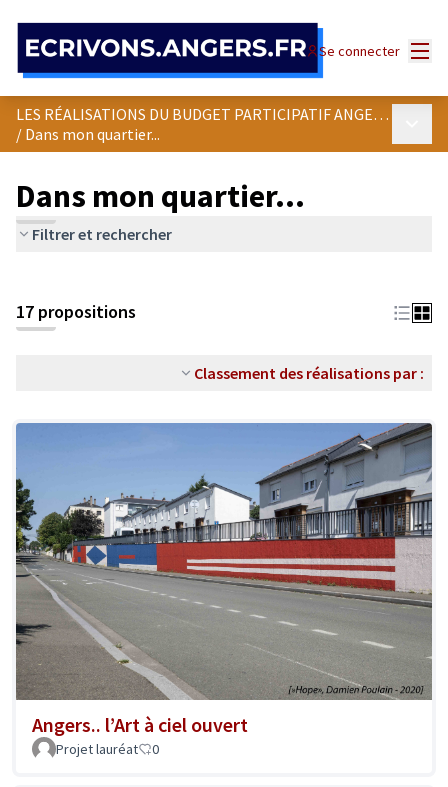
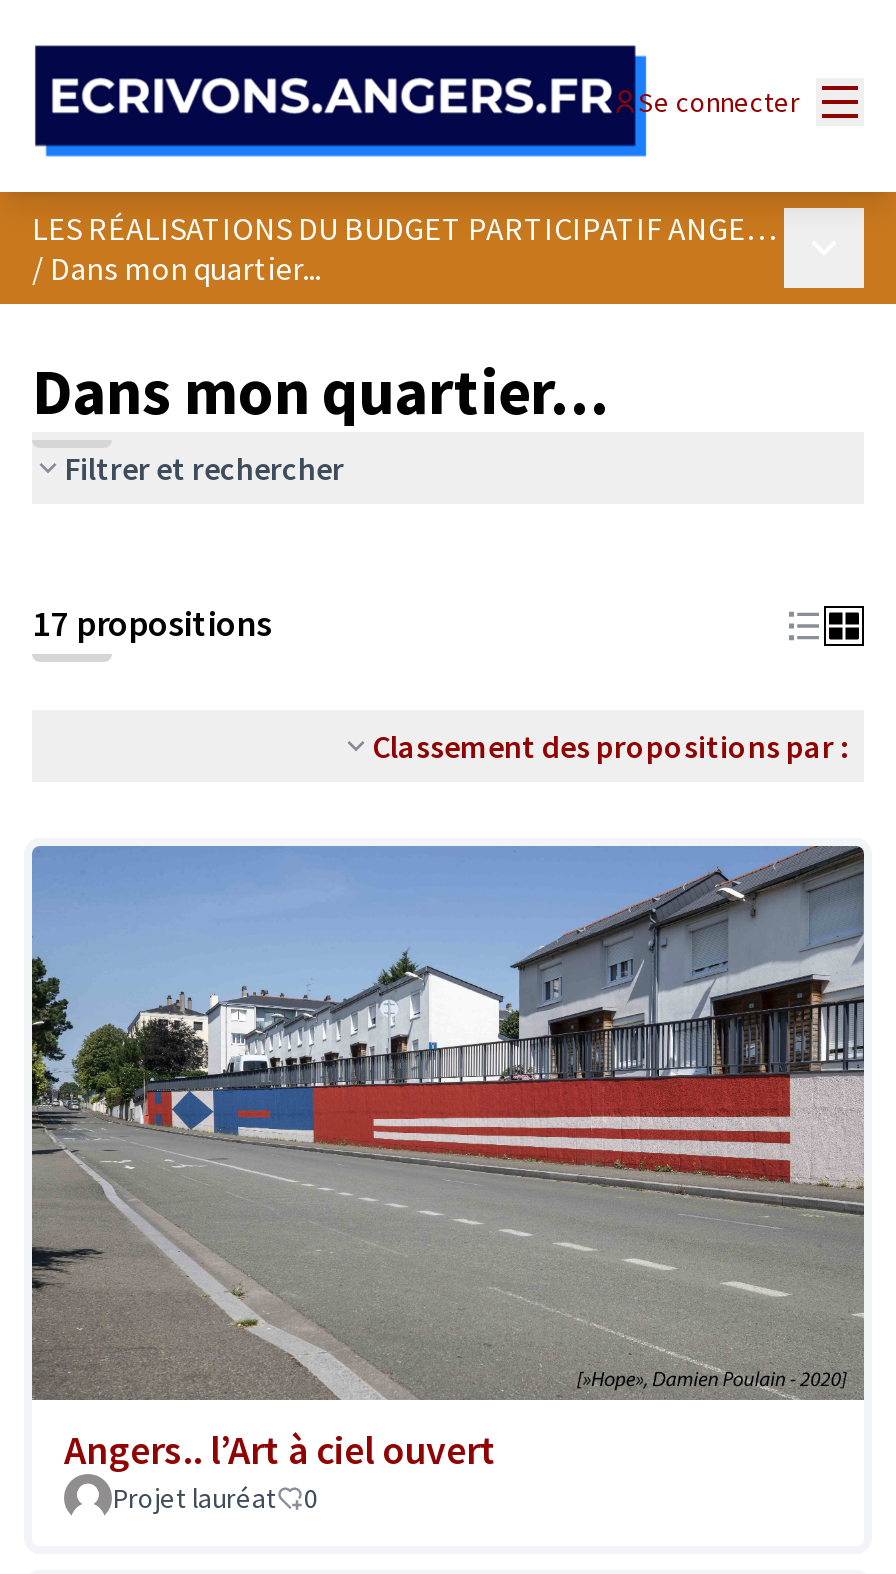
- Classement des réalisations par :
+ Classement des propositions par :
